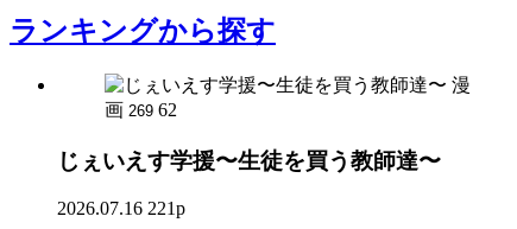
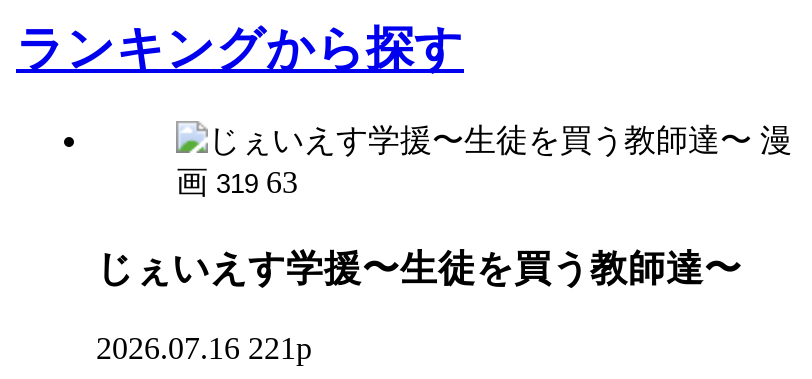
- 画 269 62
+ 画 319 63
